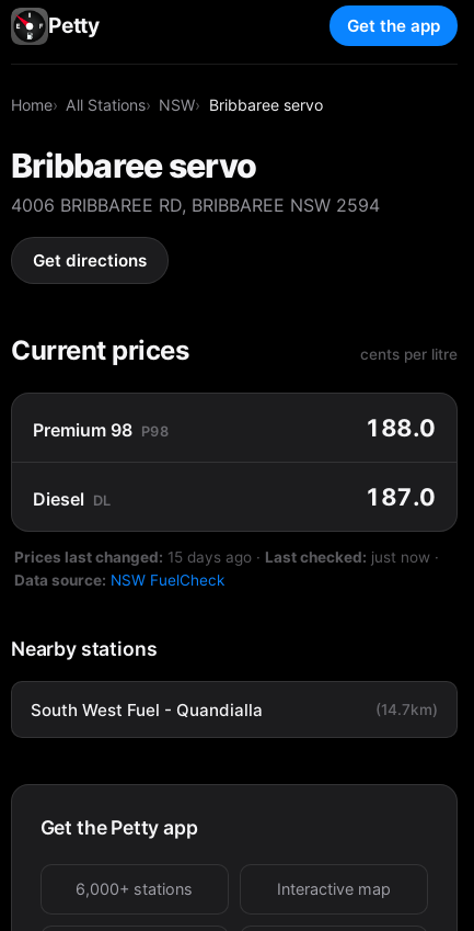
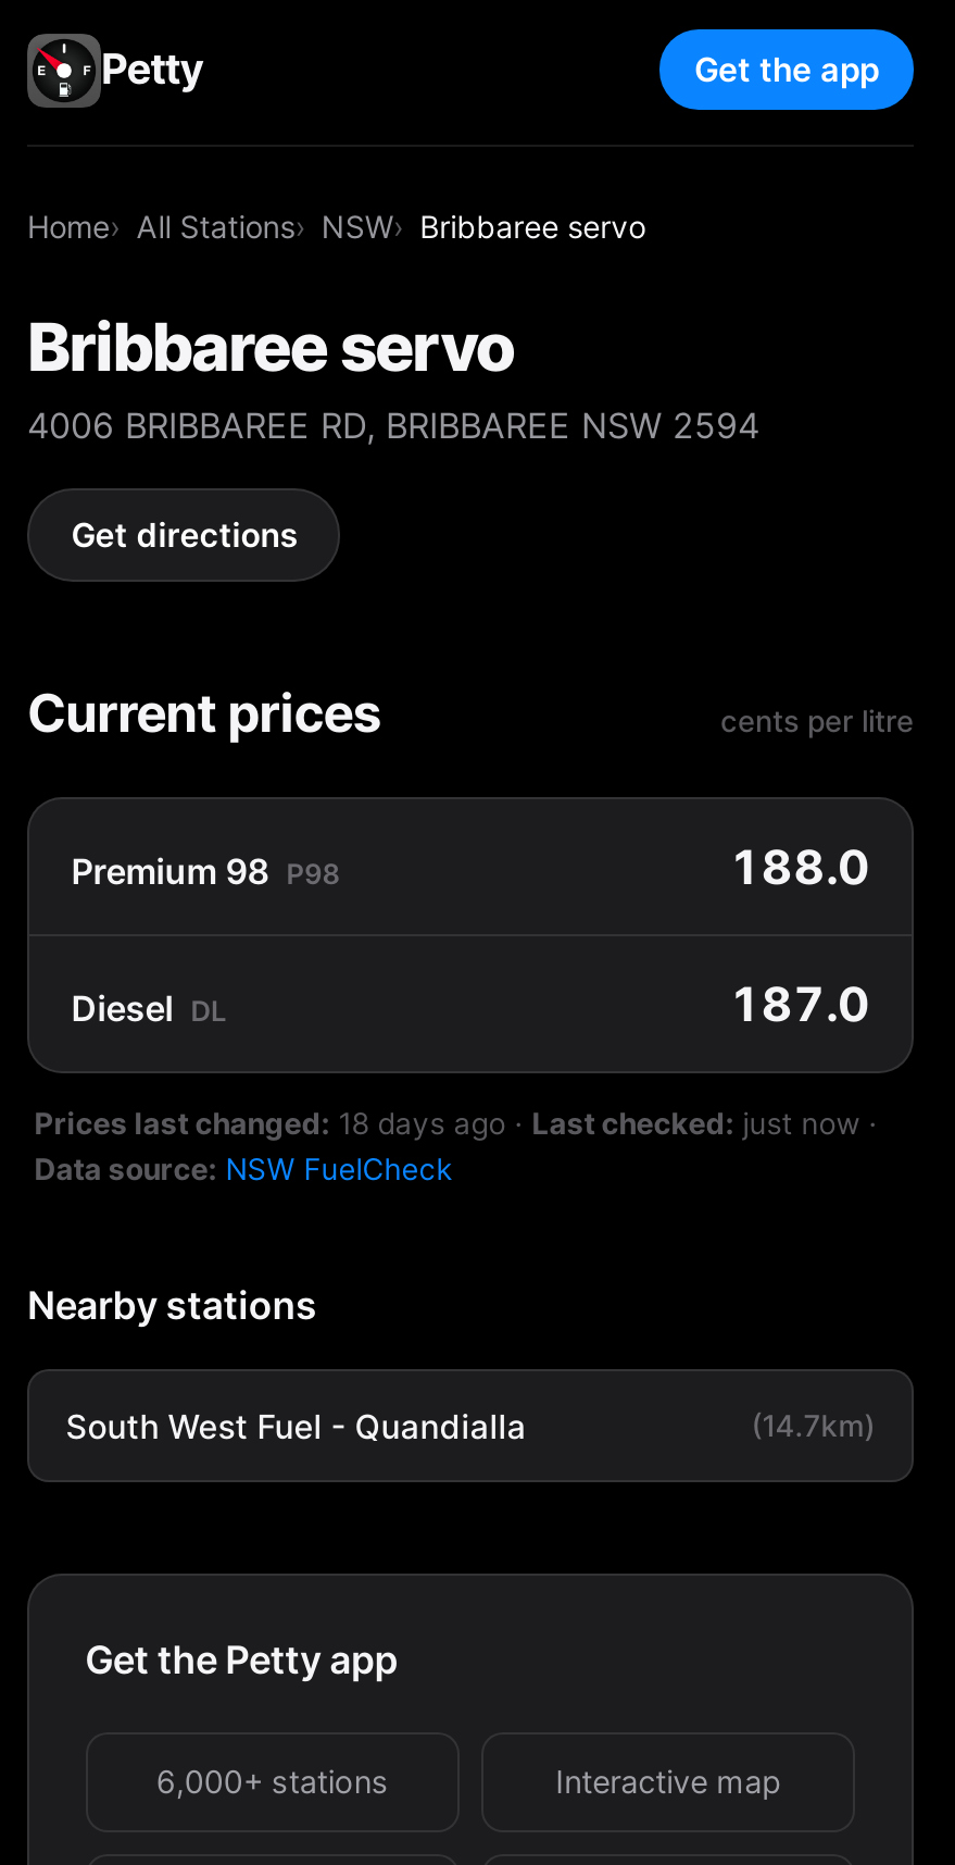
- Prices last changed: 15 days ago · Last checked: just now ·
+ Prices last changed: 18 days ago · Last checked: just now ·
